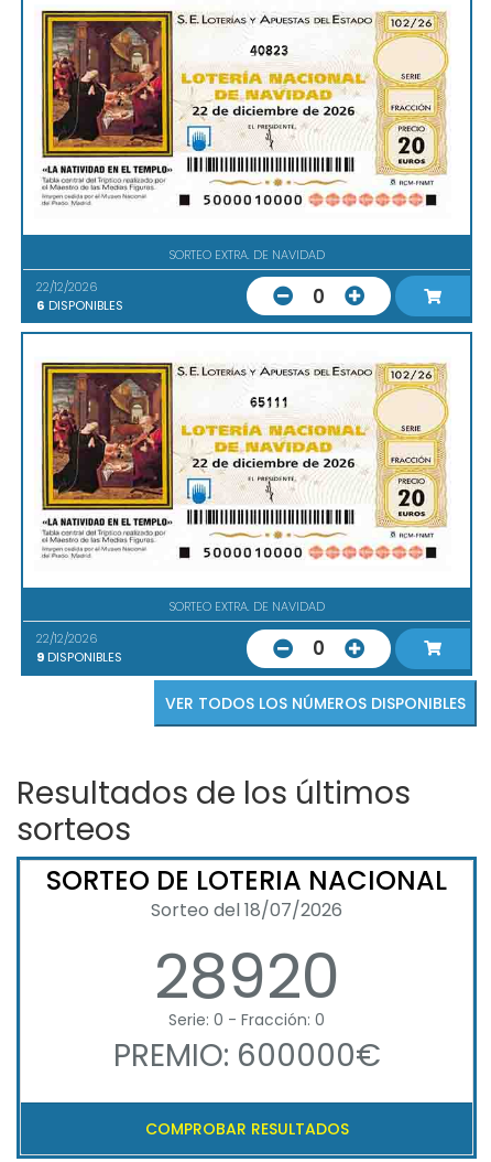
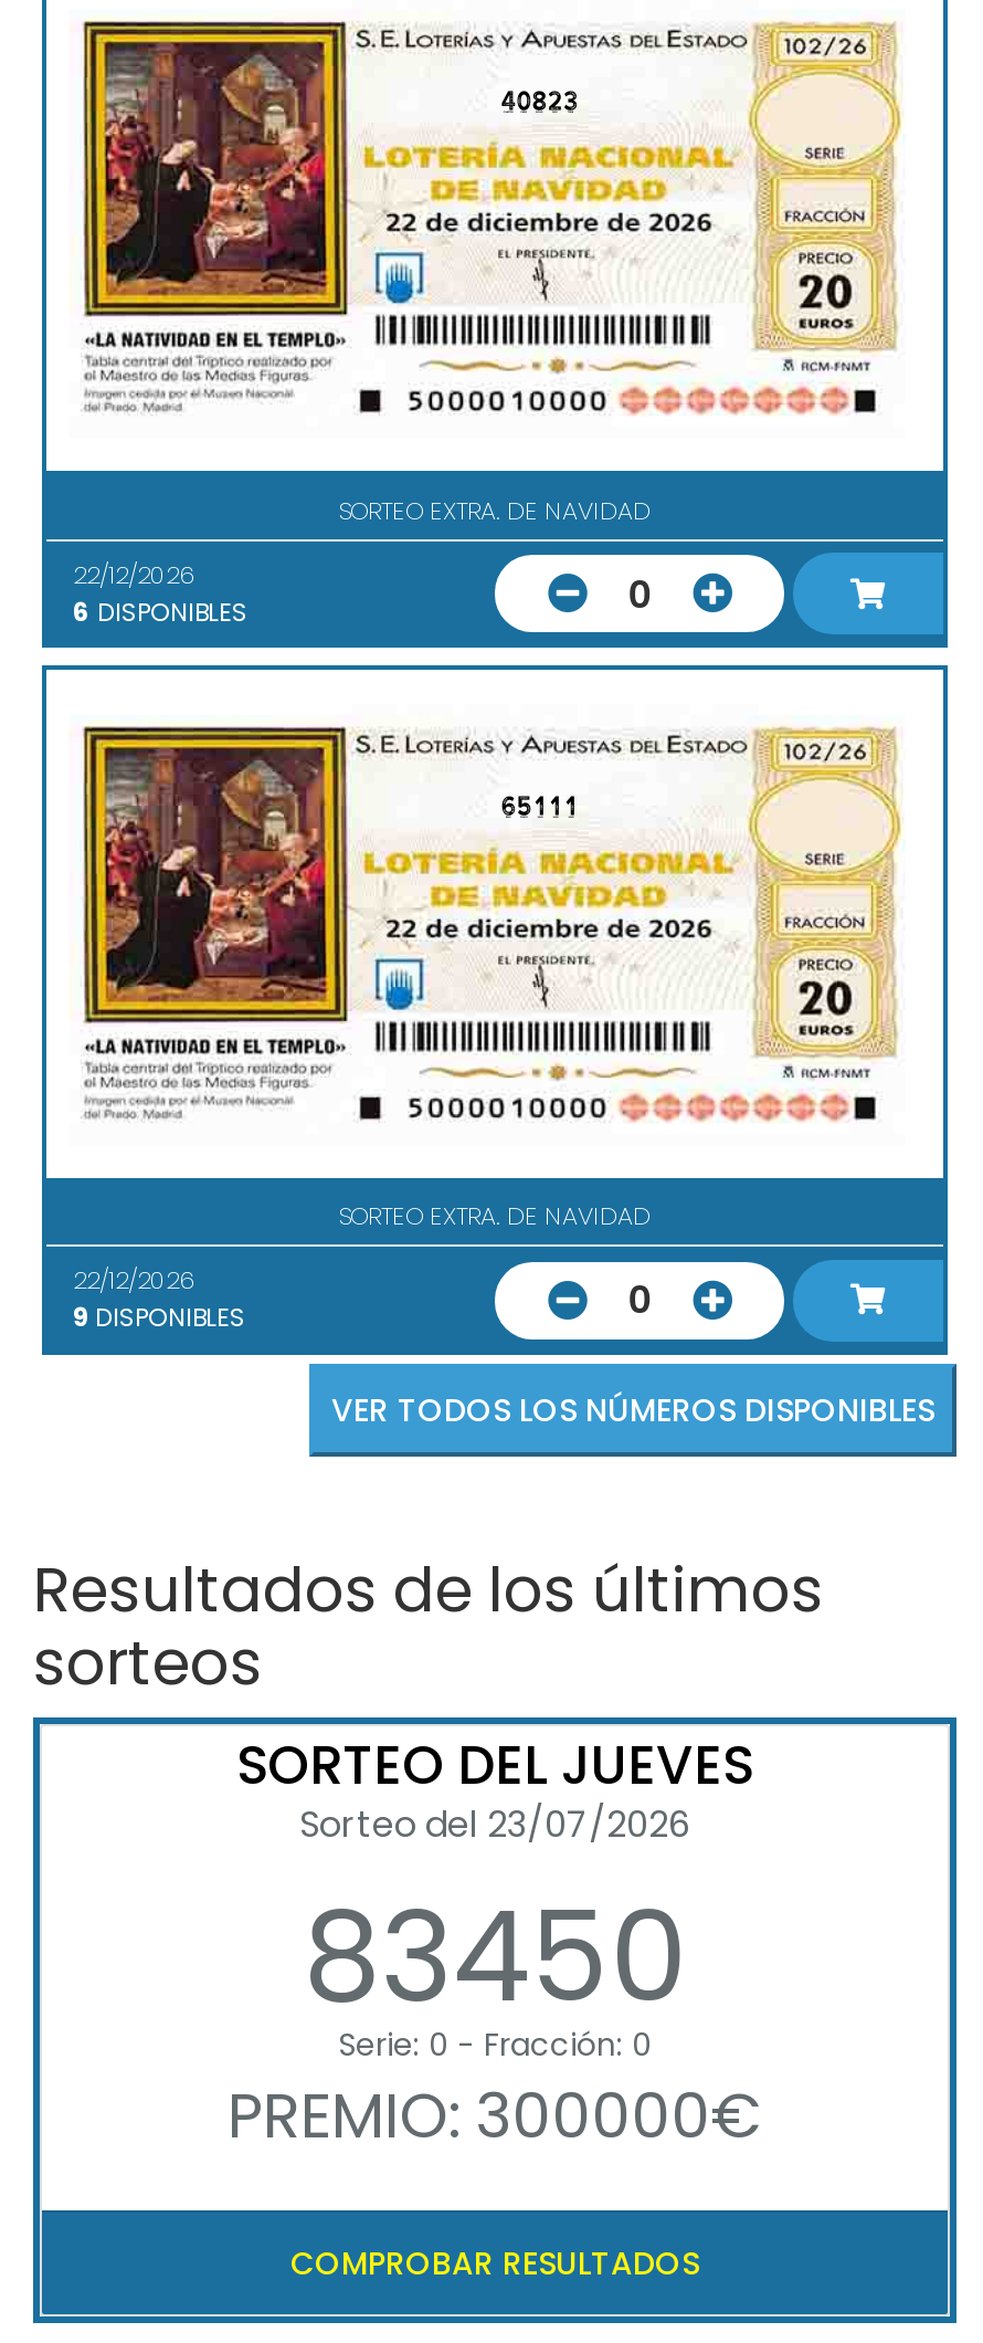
- SORTEO DE LOTERIA NACIONAL
- Sorteo del 18/07/2026
- 28920
+ SORTEO DEL JUEVES
+ Sorteo del 23/07/2026
+ 83450

- PREMIO: 600000€
+ PREMIO: 300000€
